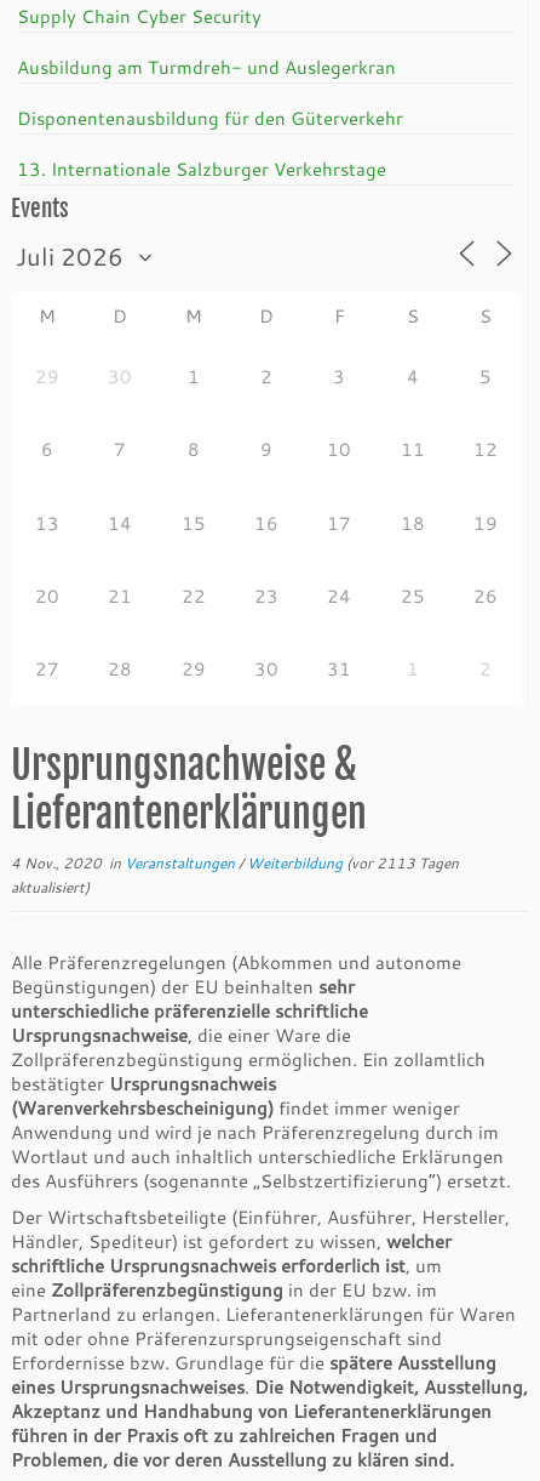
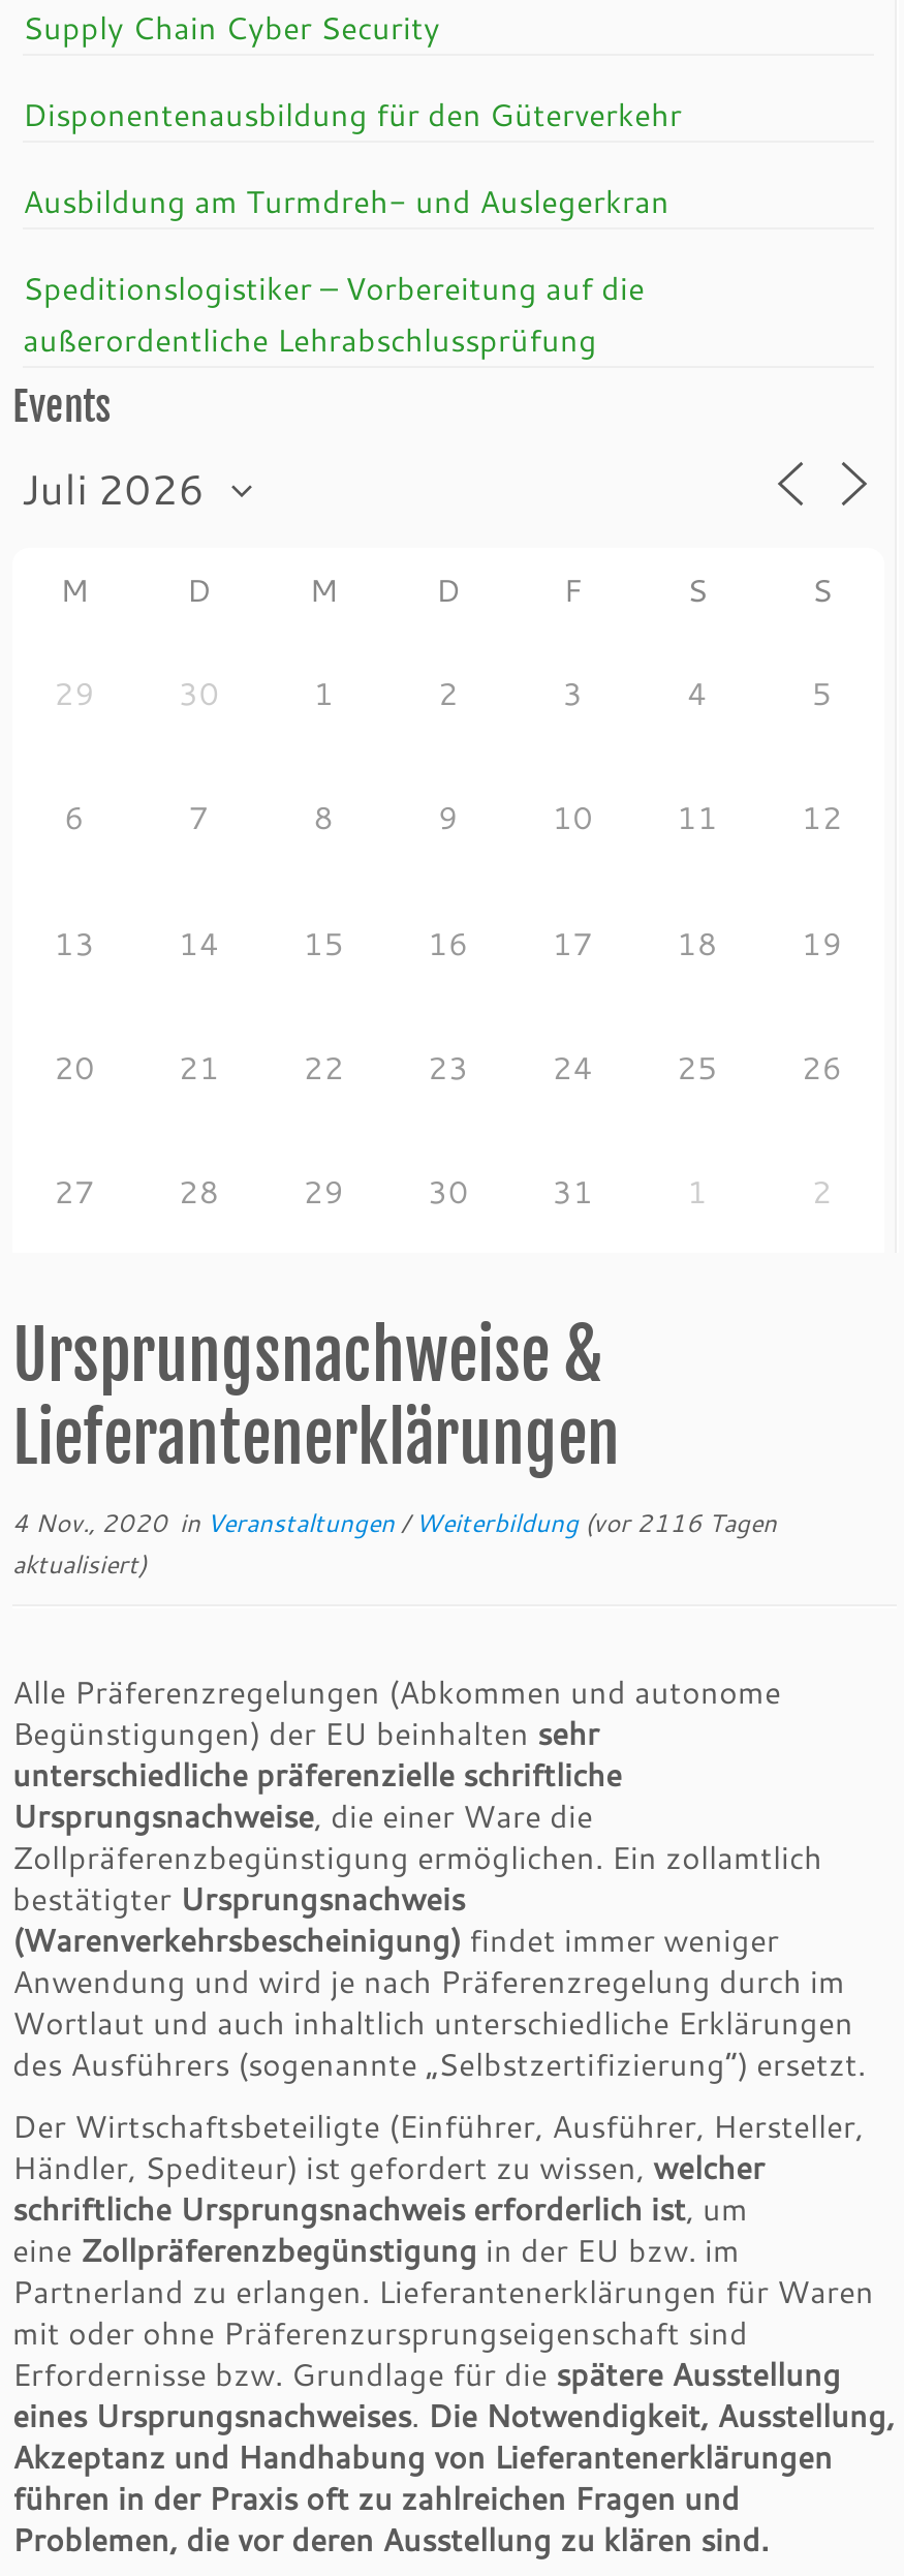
moved down: Ausbildung am Turmdreh- und Auslegerkran

moved up: Disponentenausbildung für den Güterverkehr

- 13. Internationale Salzburger Verkehrstage
+ Speditionslogistiker – Vorbereitung auf die
+ außerordentliche Lehrabschlussprüfung

- 4 Nov., 2020 in Veranstaltungen / Weiterbildung (vor 2113 Tagen
+ 4 Nov., 2020 in Veranstaltungen / Weiterbildung (vor 2116 Tagen
